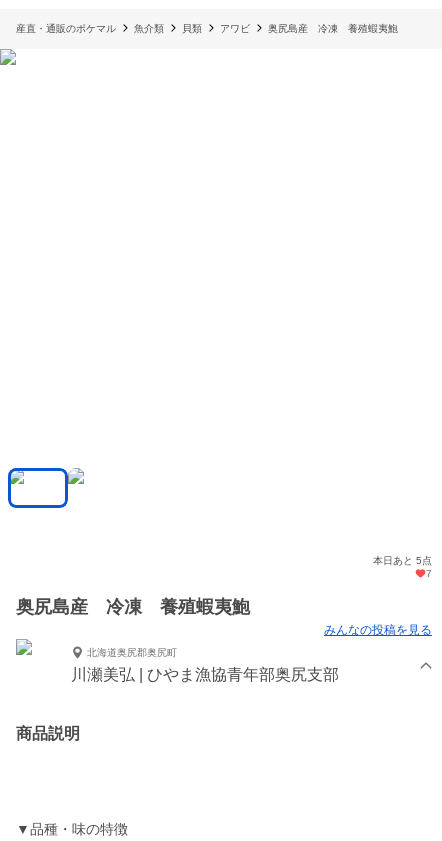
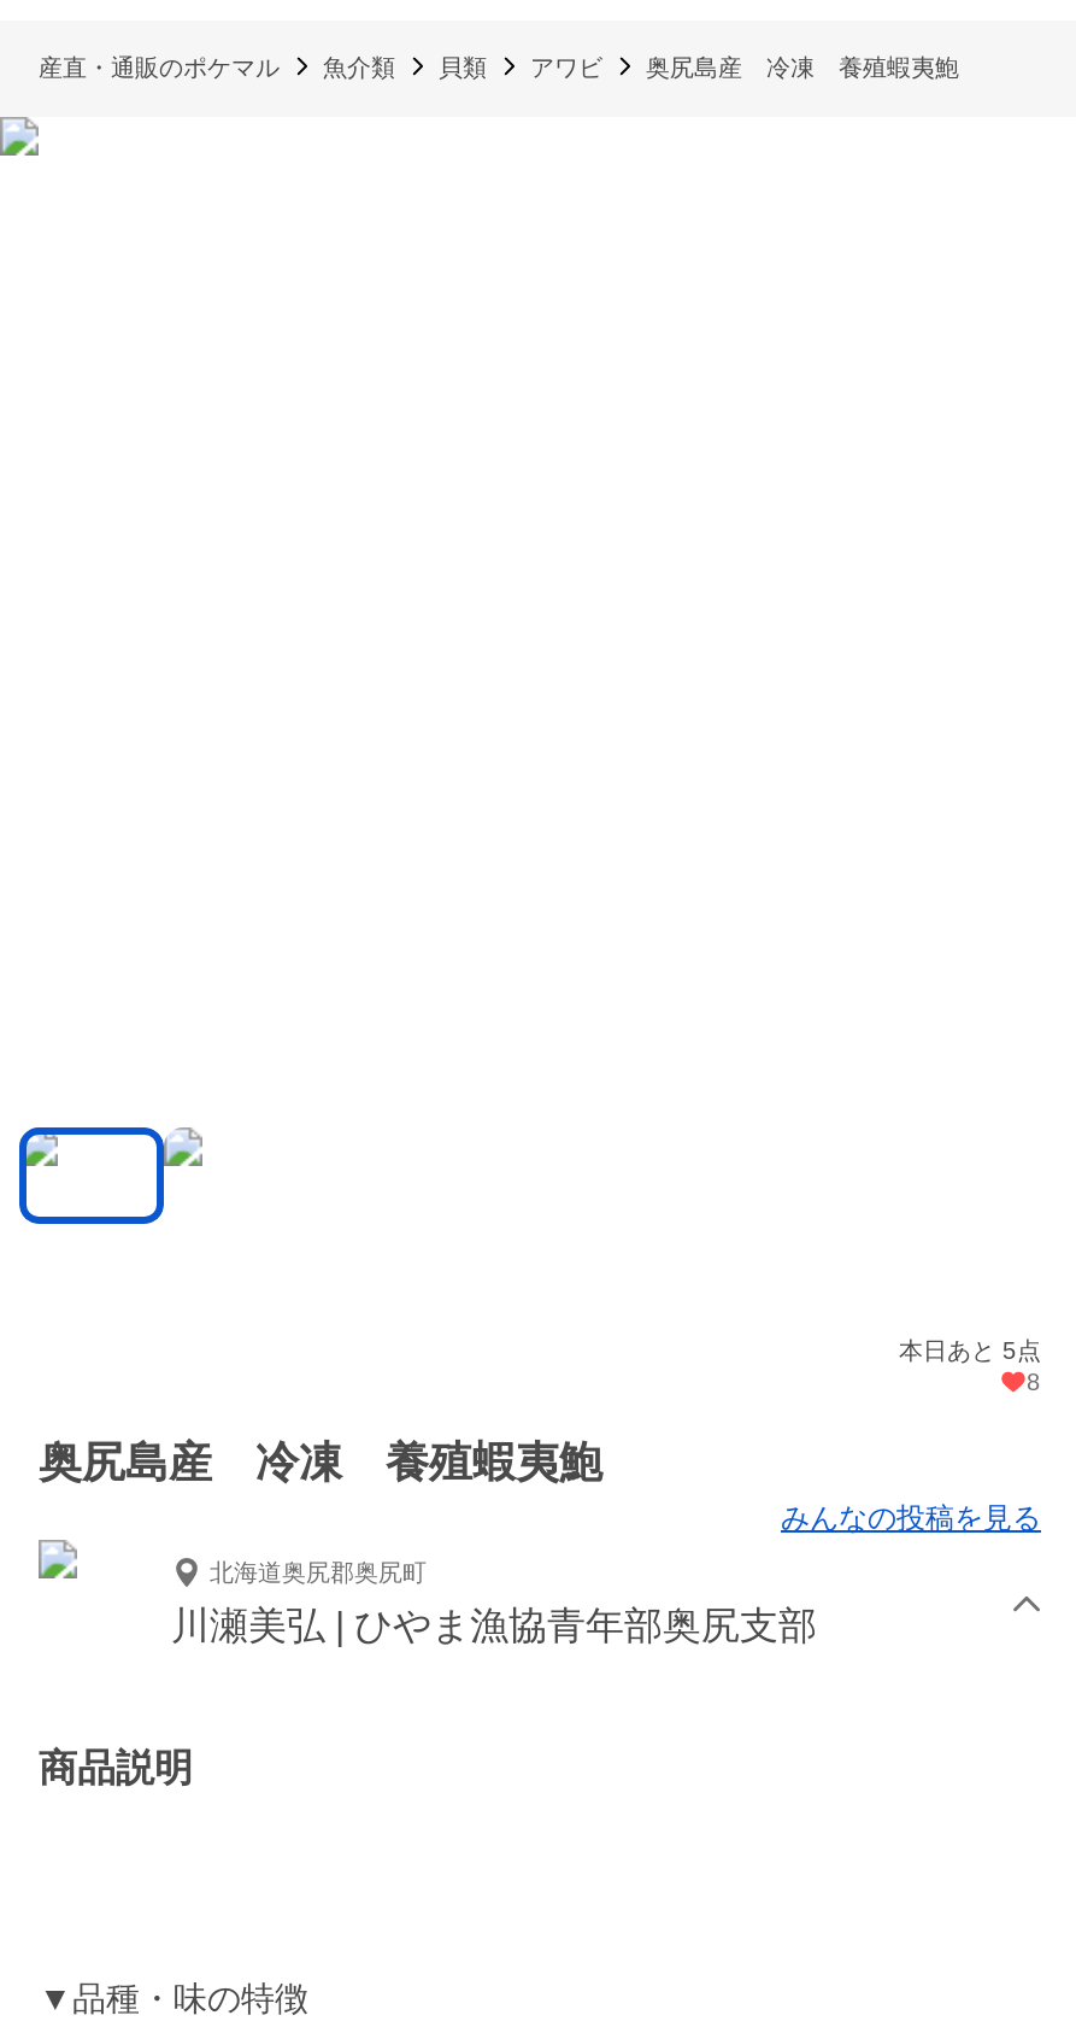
- 7
+ 8
